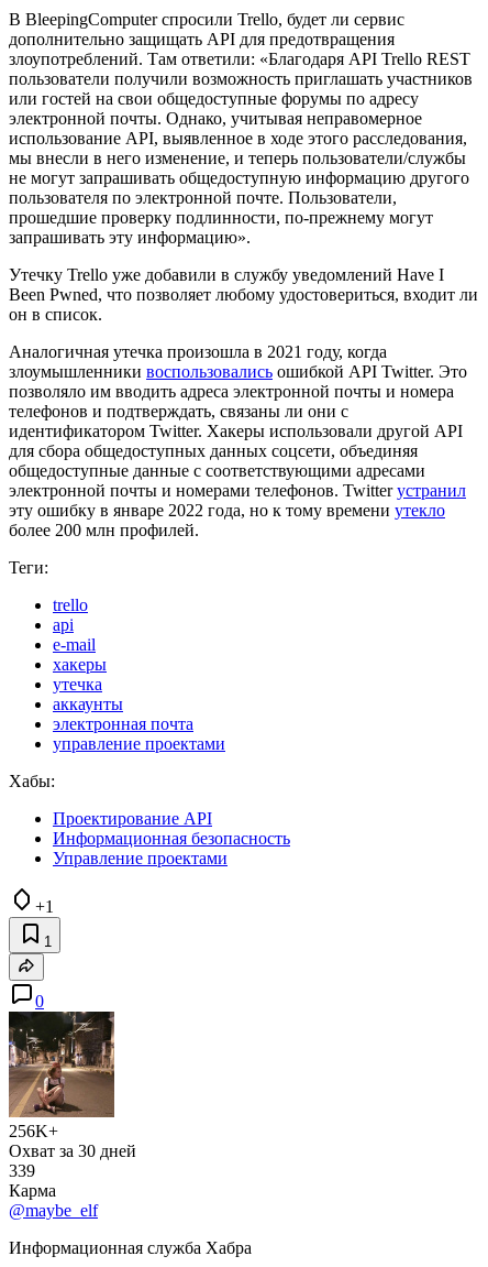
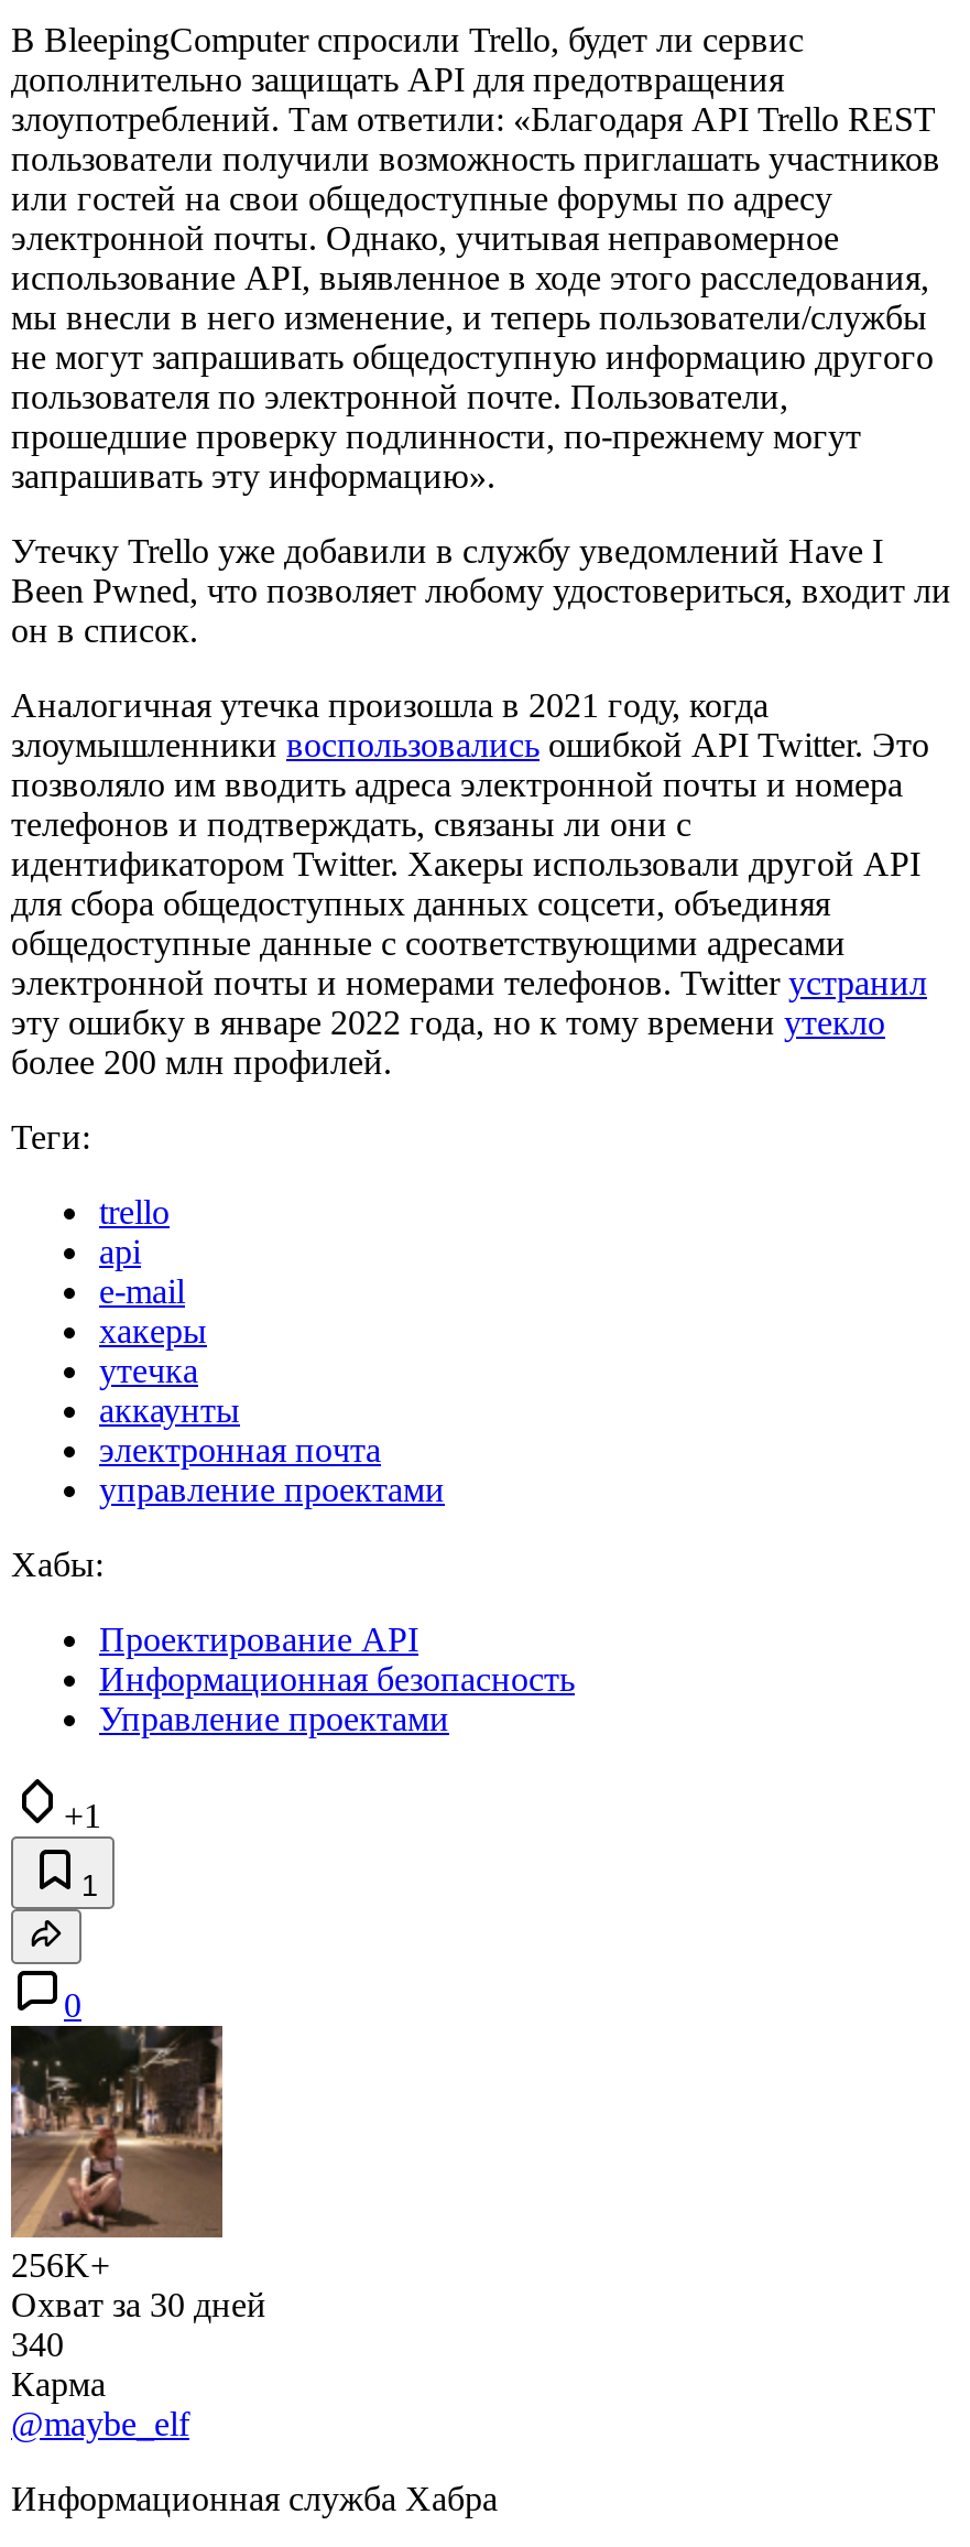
- 339
+ 340
